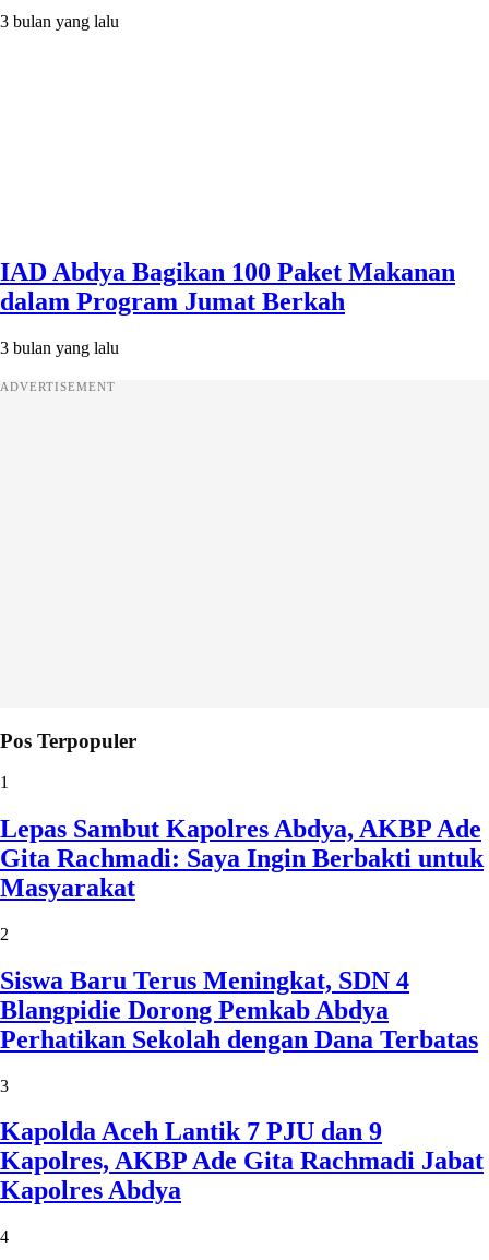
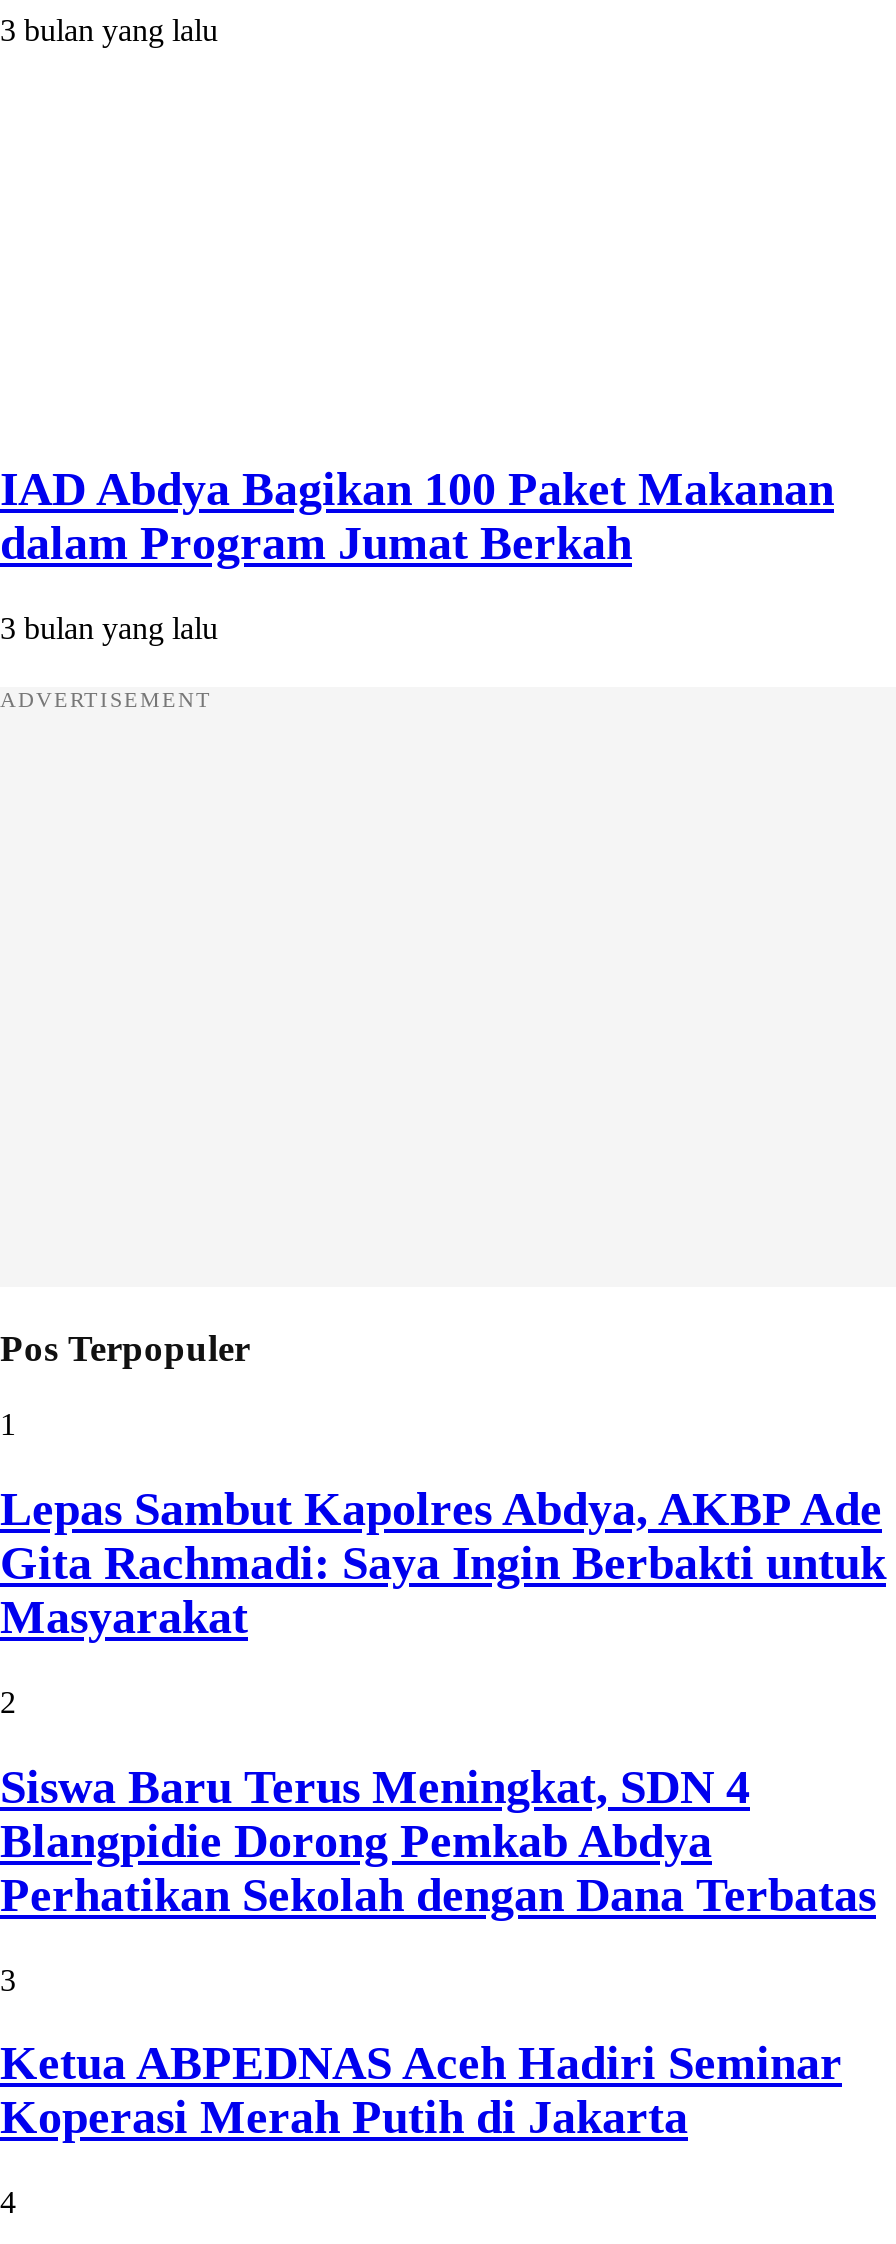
- Kapolda Aceh Lantik 7 PJU dan 9
- Kapolres, AKBP Ade Gita Rachmadi Jabat
- Kapolres Abdya
+ Ketua ABPEDNAS Aceh Hadiri Seminar
+ Koperasi Merah Putih di Jakarta
